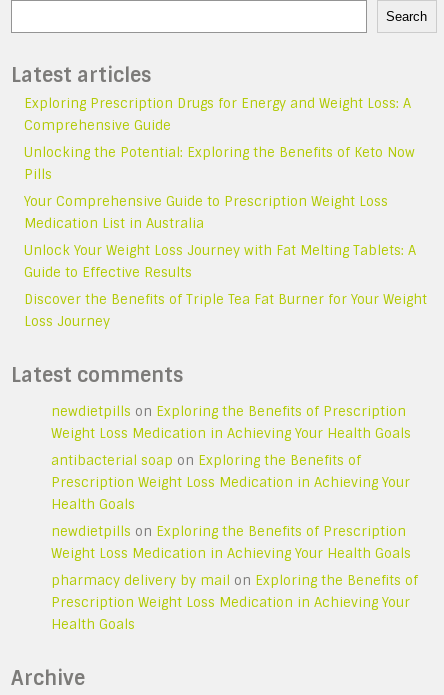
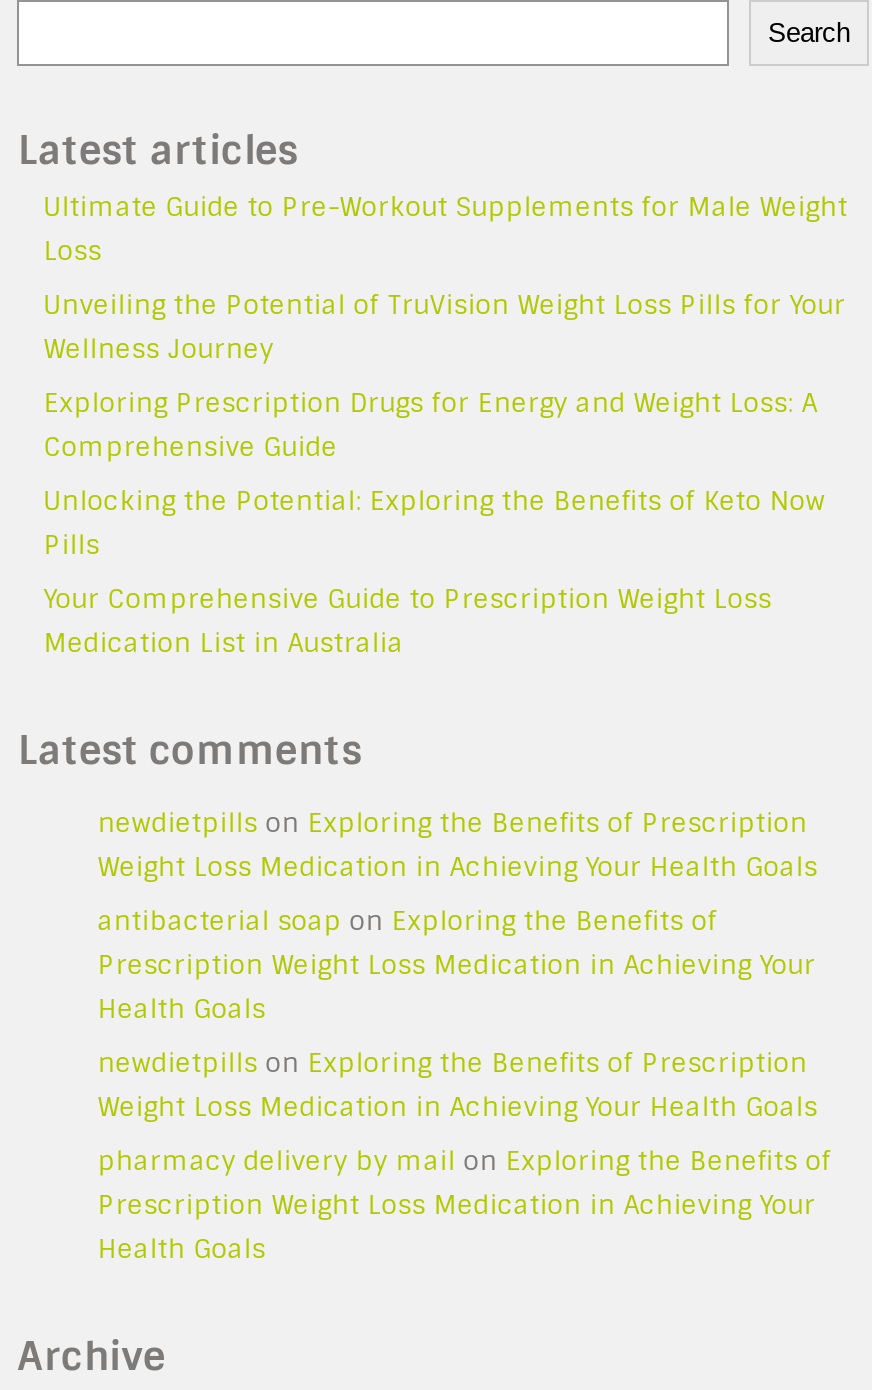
+ Ultimate Guide to Pre-Workout Supplements for Male Weight
+ Loss
+ Unveiling the Potential of TruVision Weight Loss Pills for Your
+ Wellness Journey

moved down: Exploring Prescription Drugs for Energy and Weight Loss: A | Comprehensive Guide | Unlocking the Potential: Exploring the Benefits of Keto Now | Pills | Your Comprehensive Guide to Prescription Weight Loss | Medication List in Australia

- Unlock Your Weight Loss Journey with Fat Melting Tablets: A
- Guide to Effective Results
- Discover the Benefits of Triple Tea Fat Burner for Your Weight
- Loss Journey
